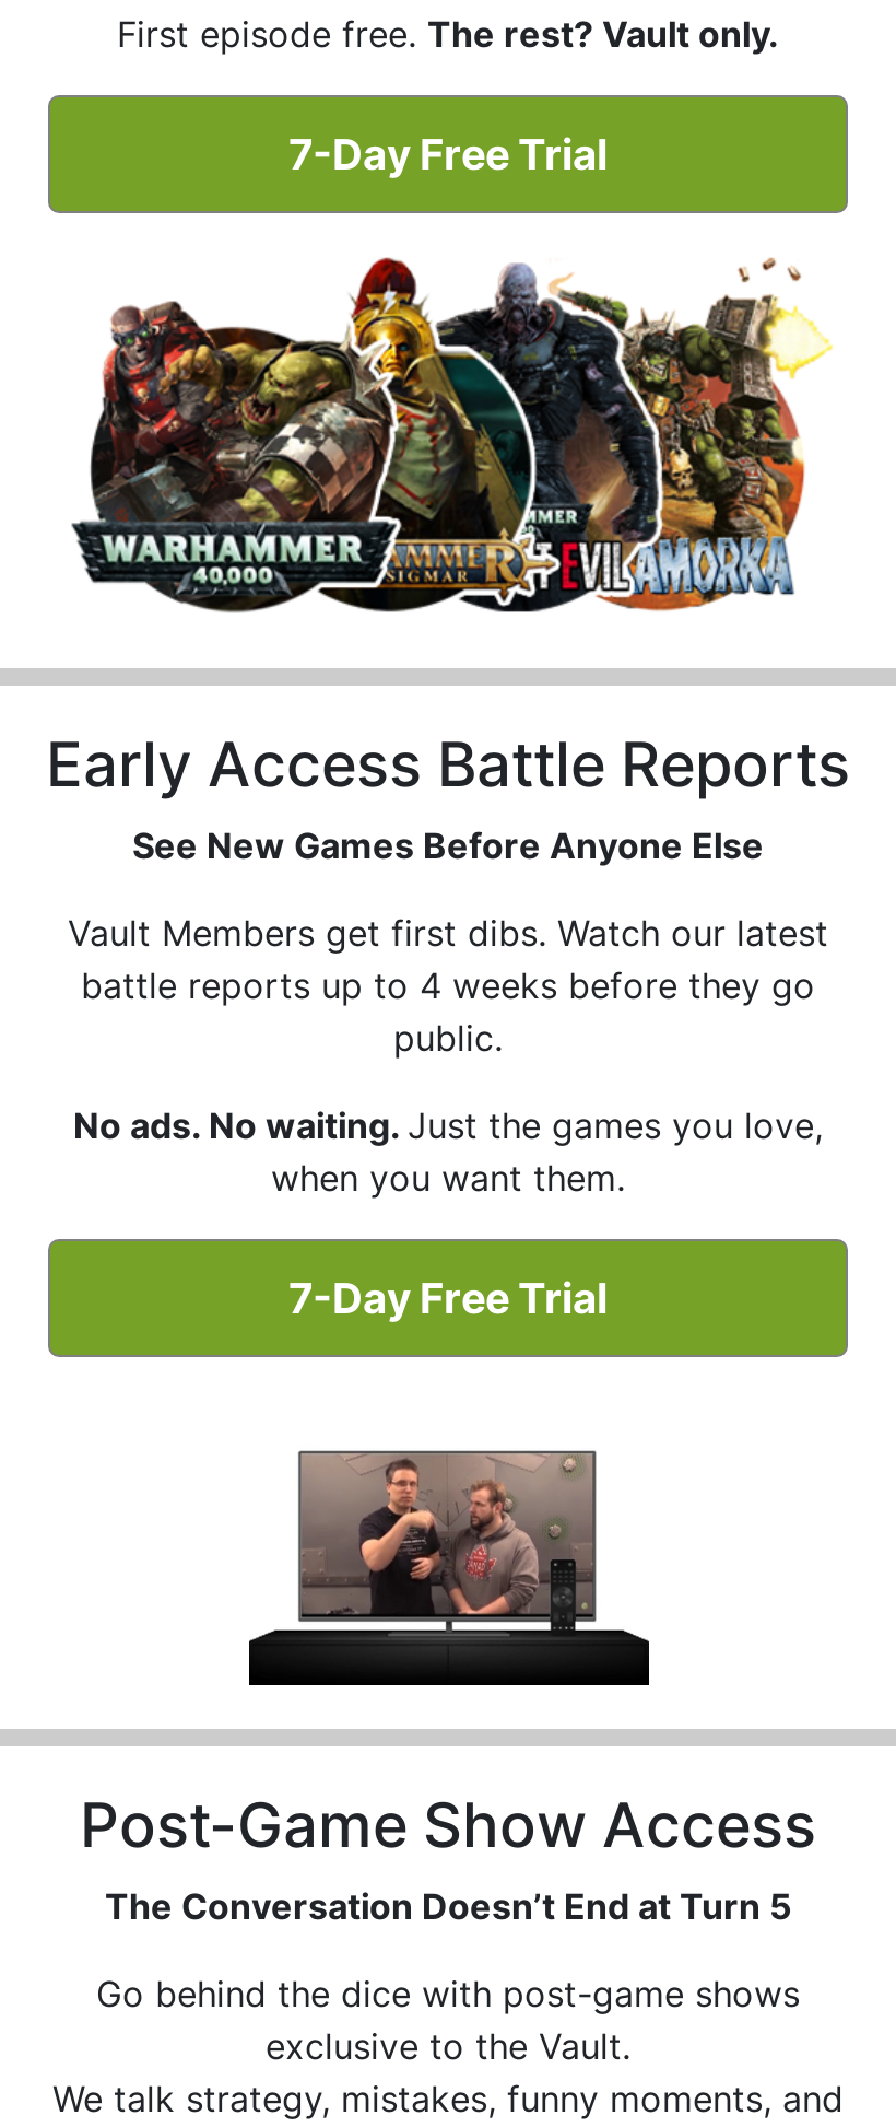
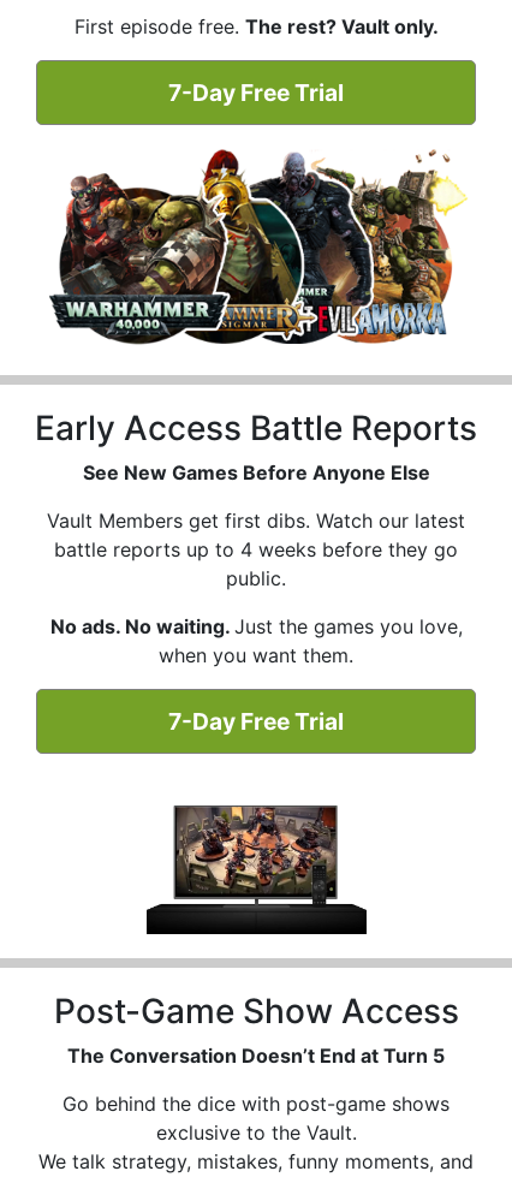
- [image]
+ [image]
